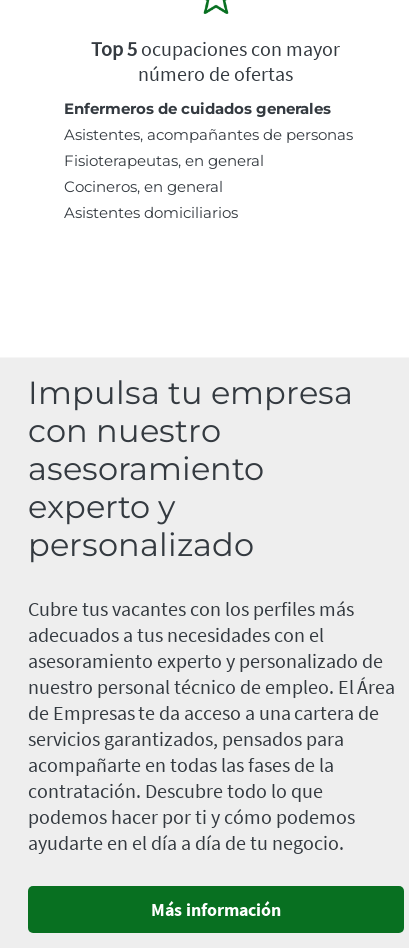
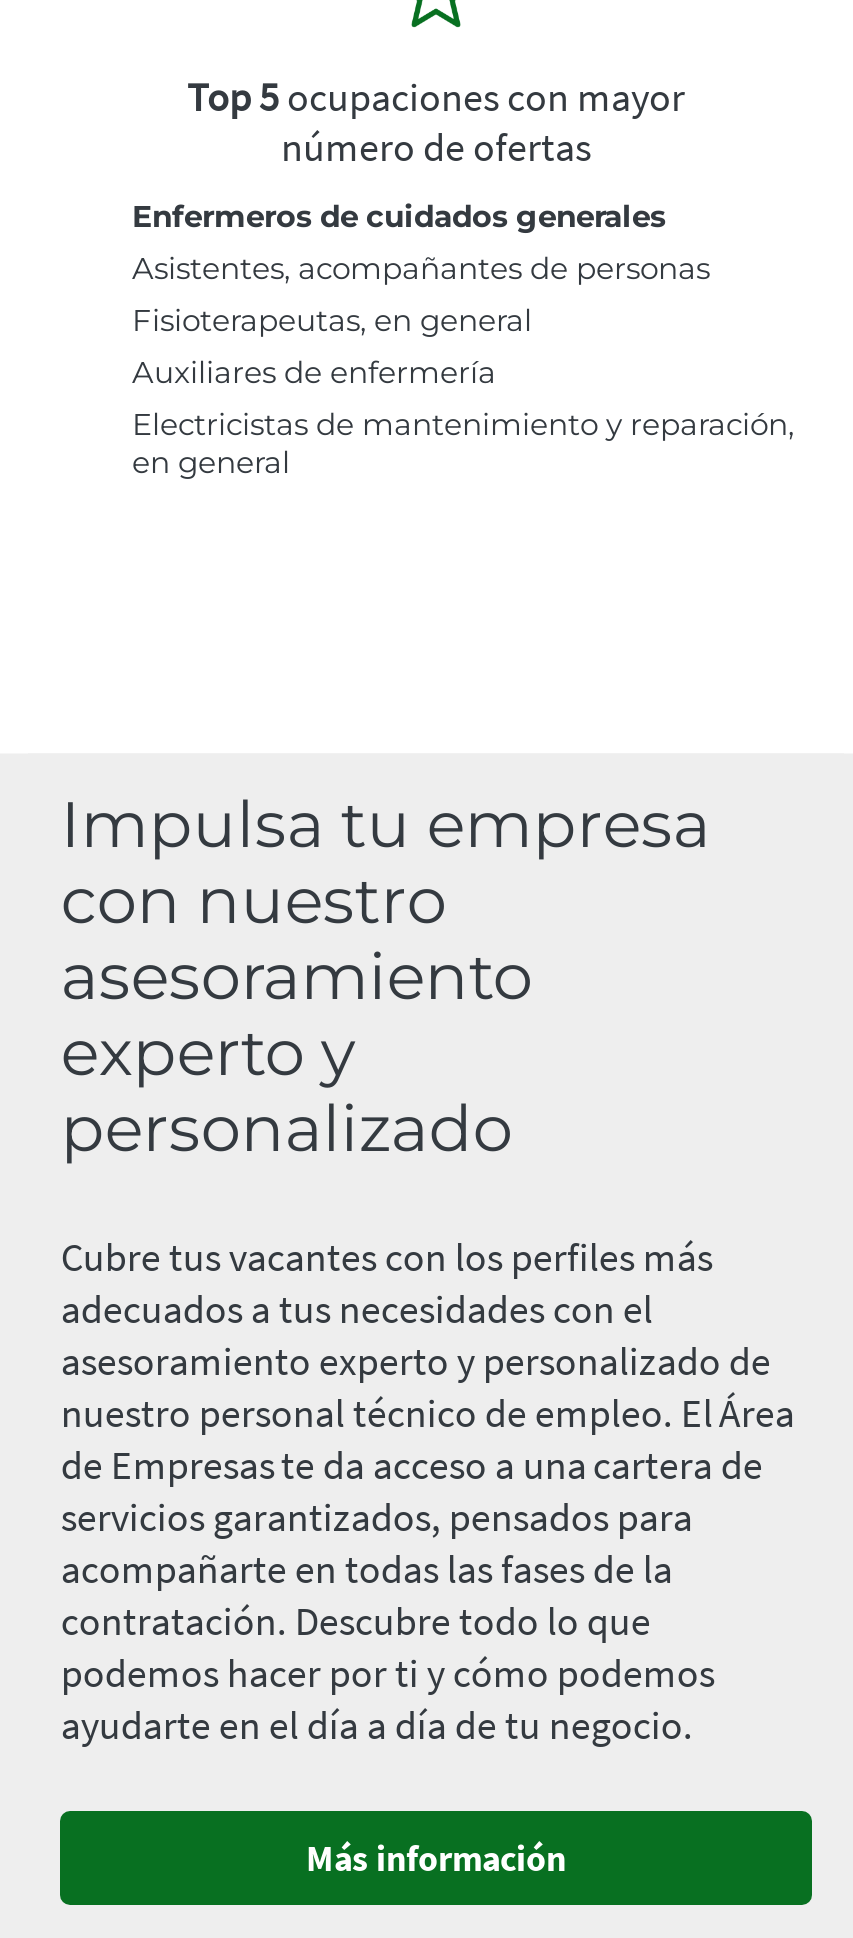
- Cocineros, en general
- Asistentes domiciliarios
+ Auxiliares de enfermería
+ Electricistas de mantenimiento y reparación,
+ en general
